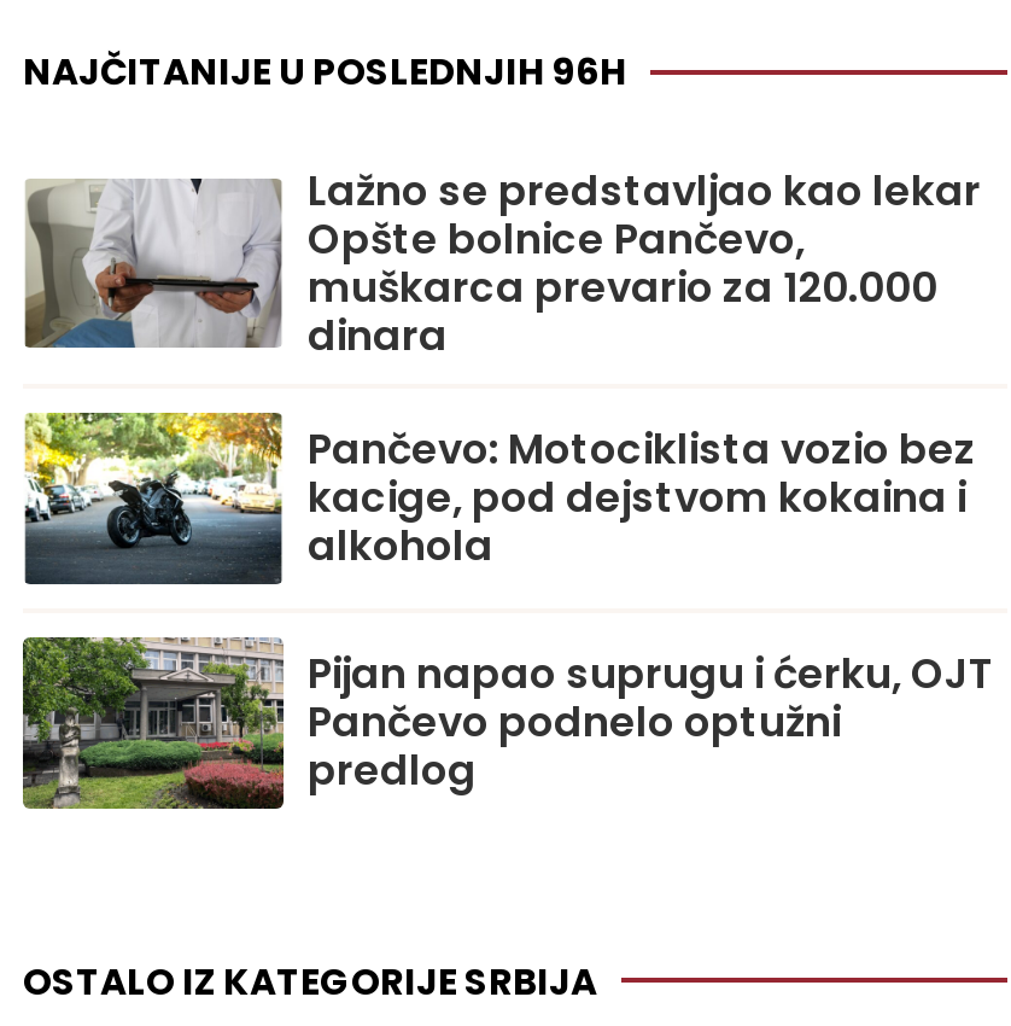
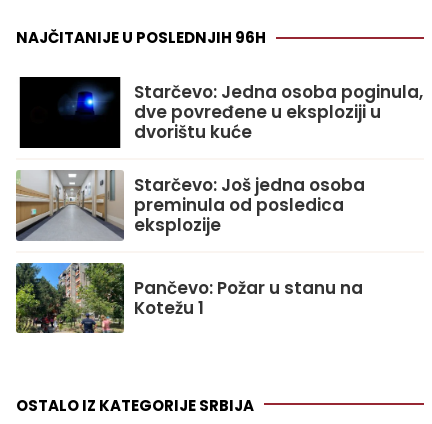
- [image]
- Lažno se predstavljao kao lekar
- Opšte bolnice Pančevo,
- muškarca prevario za 120.000
- dinara
+ [image]
+ Starčevo: Jedna osoba poginula,
+ dve povređene u eksploziji u
+ dvorištu kuće

- [image]
- Pančevo: Motociklista vozio bez
- kacige, pod dejstvom kokaina i
- alkohola
+ [image]
+ Starčevo: Još jedna osoba
+ preminula od posledica
+ eksplozije

- [image]
- Pijan napao suprugu i ćerku, OJT
- Pančevo podnelo optužni
- predlog
+ [image]
+ Pančevo: Požar u stanu na
+ Kotežu 1
